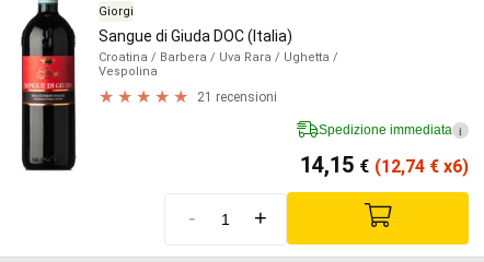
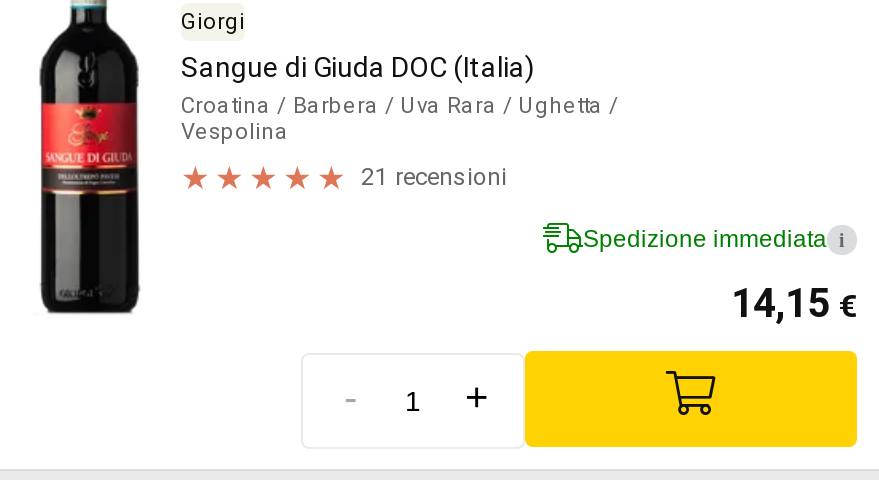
- 14,15 € (12,74 €x6)
+ 14,15 €
